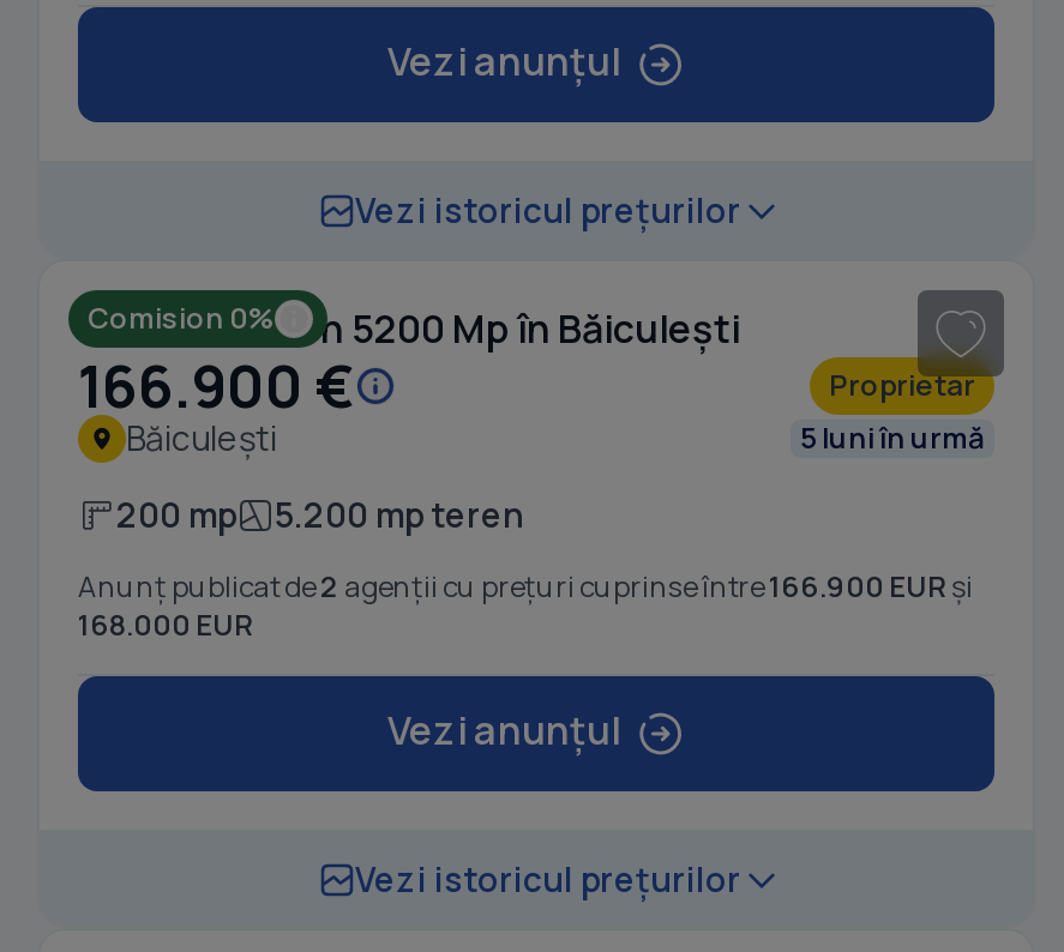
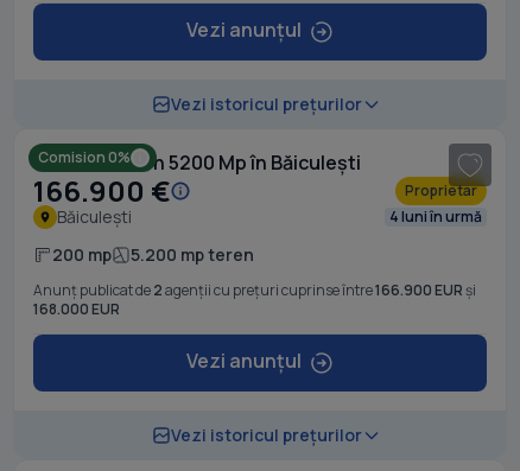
- 5 luni în urmă
+ 4 luni în urmă
